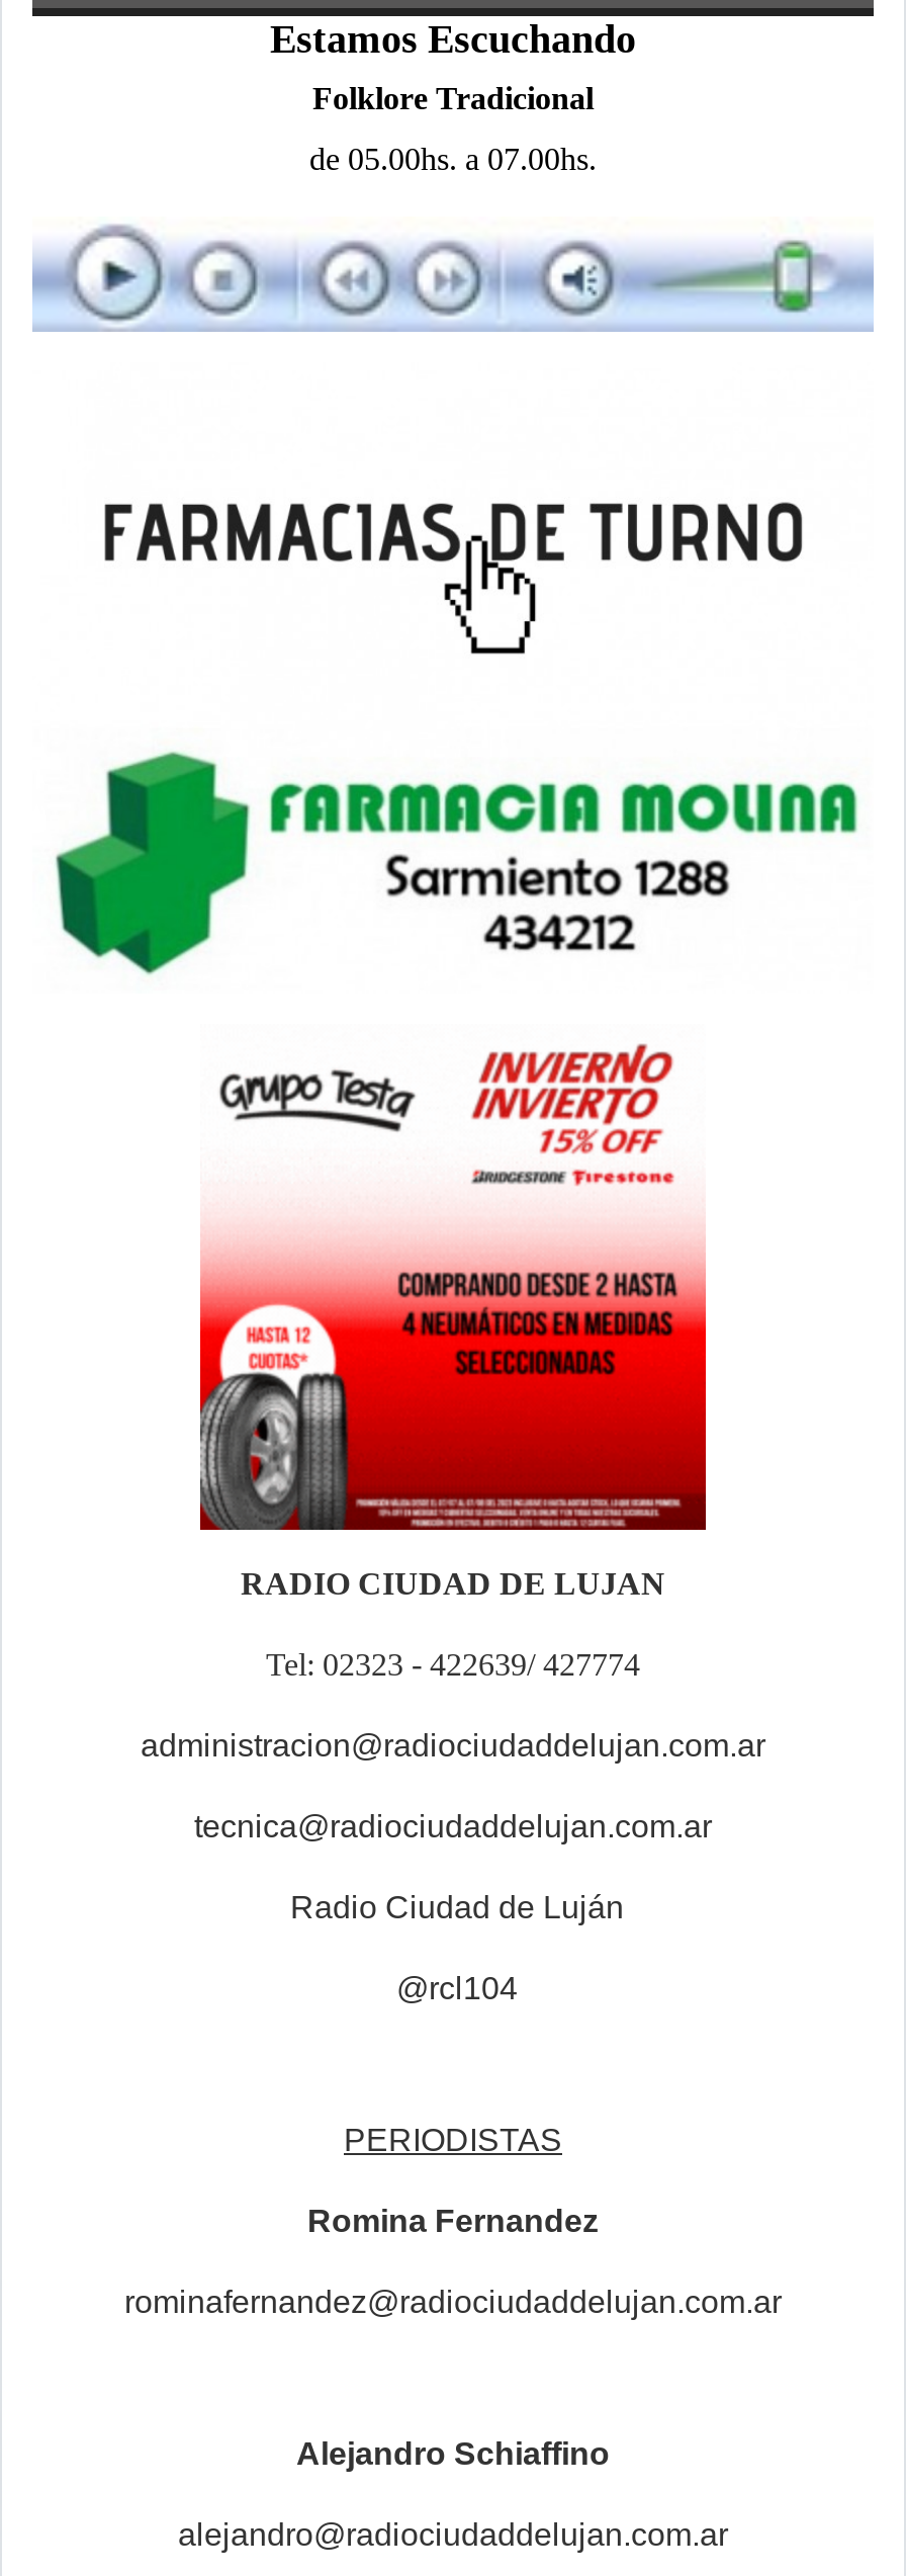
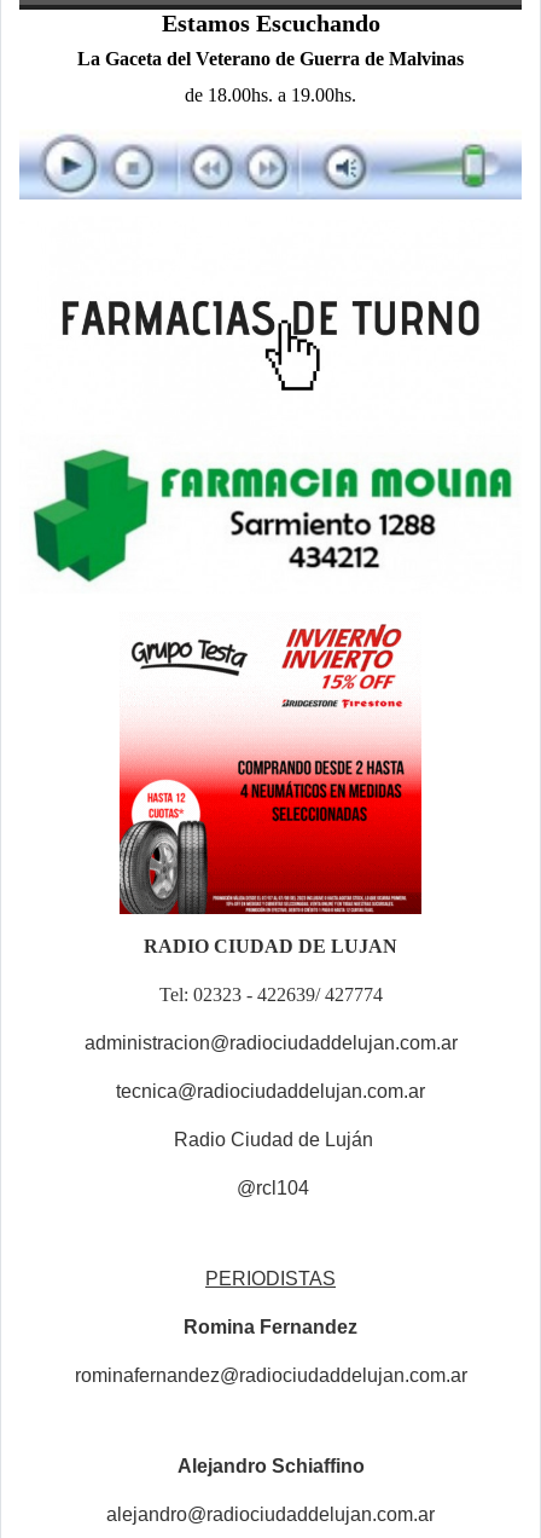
- Folklore Tradicional
+ La Gaceta del Veterano de Guerra de Malvinas

- de 05.00hs. a 07.00hs.
+ de 18.00hs. a 19.00hs.
